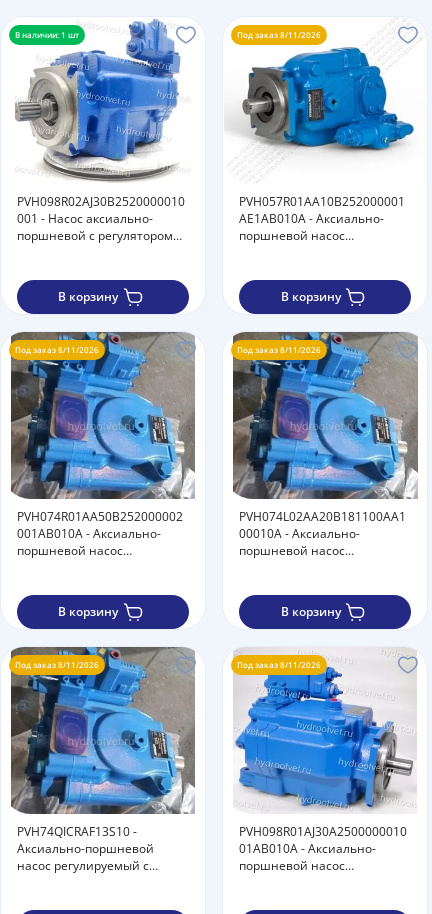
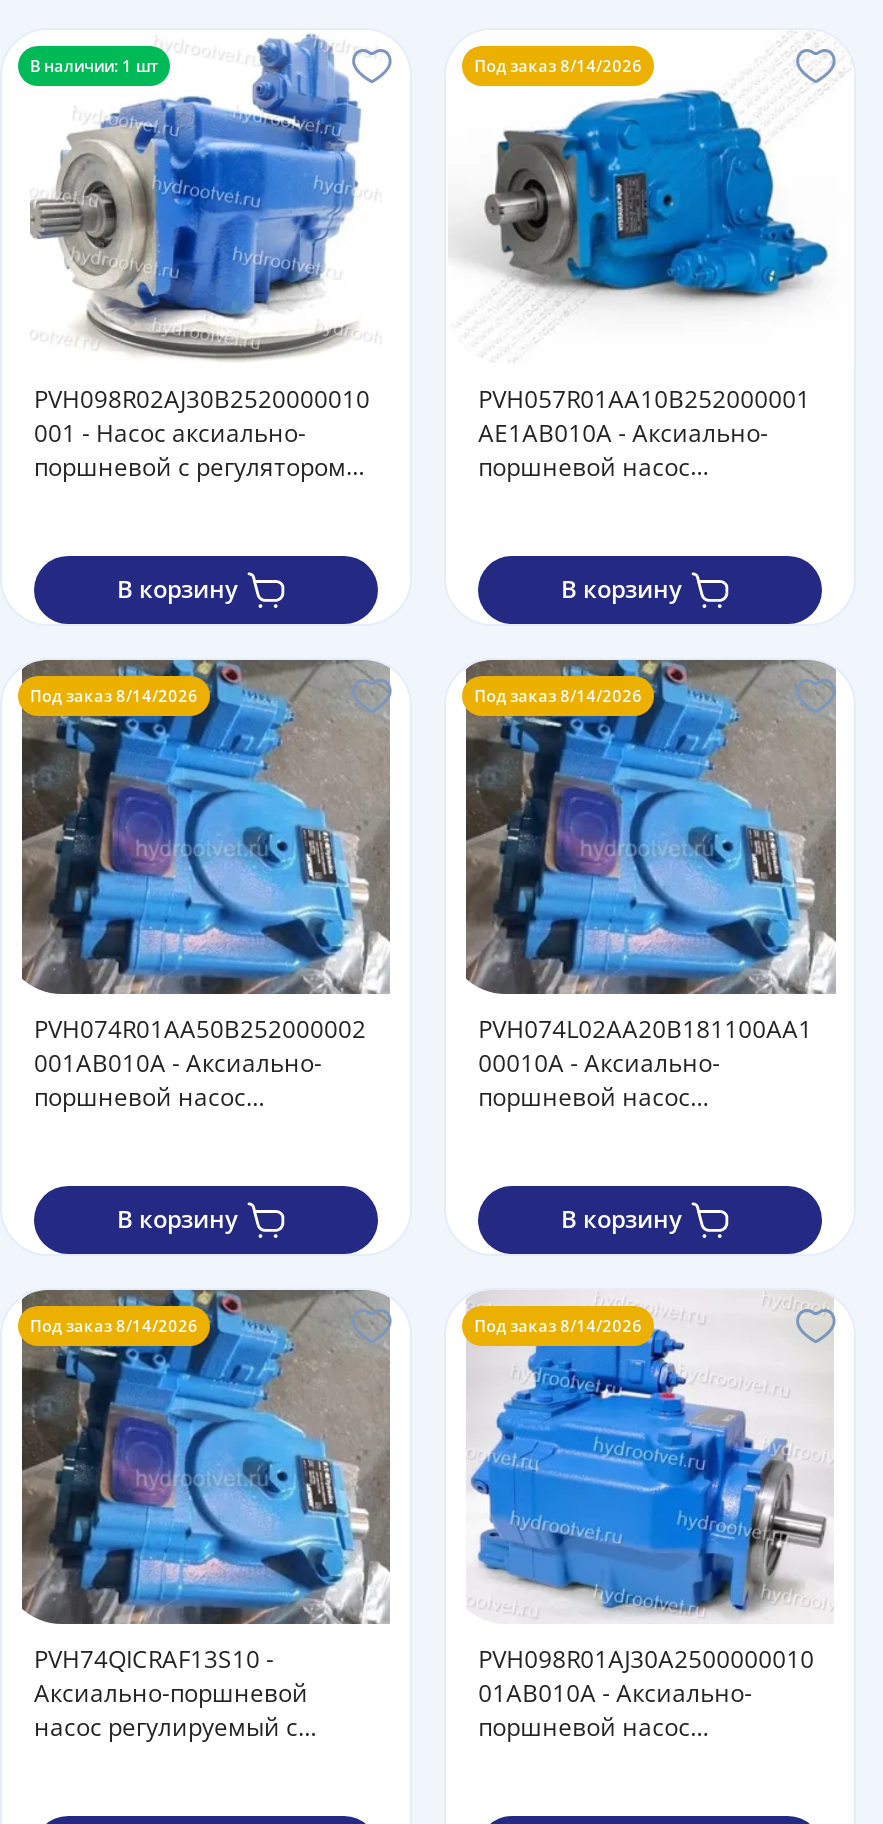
- Под заказ 8/11/2026
+ Под заказ 8/14/2026

- Под заказ 8/11/2026
+ Под заказ 8/14/2026

- Под заказ 8/11/2026
+ Под заказ 8/14/2026

- Под заказ 8/11/2026
+ Под заказ 8/14/2026

- Под заказ 8/11/2026
+ Под заказ 8/14/2026
